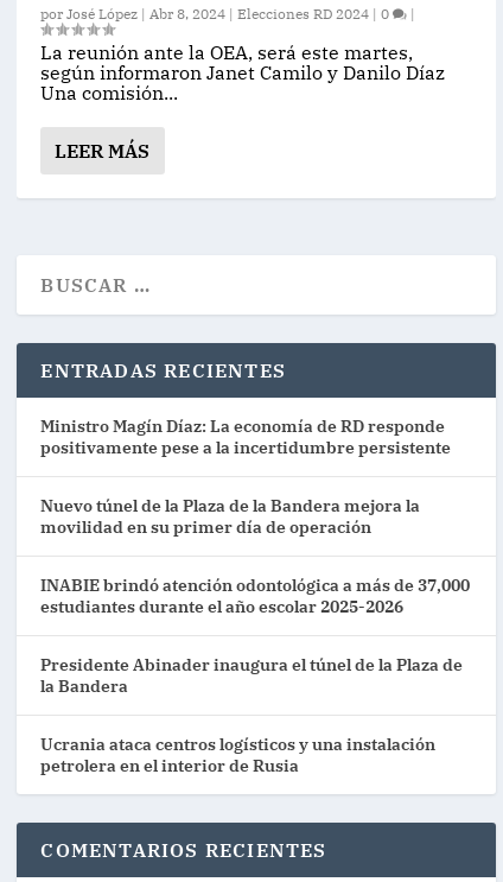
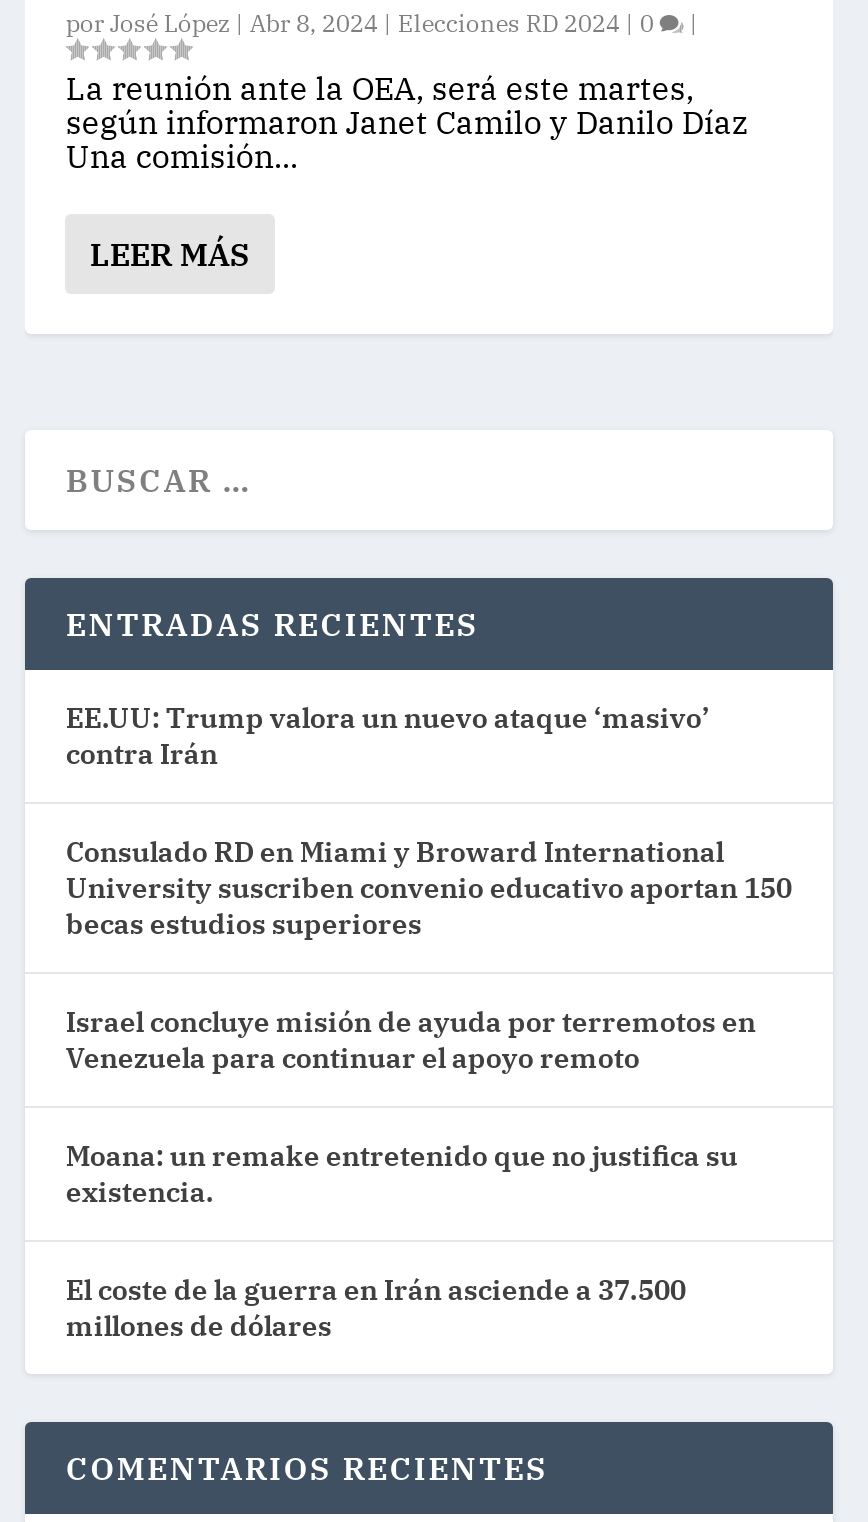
- Ministro Magín Díaz: La economía de RD responde
- positivamente pese a la incertidumbre persistente
+ EE.UU: Trump valora un nuevo ataque ‘masivo’
+ contra Irán

- Nuevo túnel de la Plaza de la Bandera mejora la
- movilidad en su primer día de operación
+ Consulado RD en Miami y Broward International
+ University suscriben convenio educativo aportan 150
+ becas estudios superiores

- INABIE brindó atención odontológica a más de 37,000
- estudiantes durante el año escolar 2025-2026
+ Israel concluye misión de ayuda por terremotos en
+ Venezuela para continuar el apoyo remoto

- Presidente Abinader inaugura el túnel de la Plaza de
- la Bandera
+ Moana: un remake entretenido que no justifica su
+ existencia.

- Ucrania ataca centros logísticos y una instalación
- petrolera en el interior de Rusia
+ El coste de la guerra en Irán asciende a 37.500
+ millones de dólares
